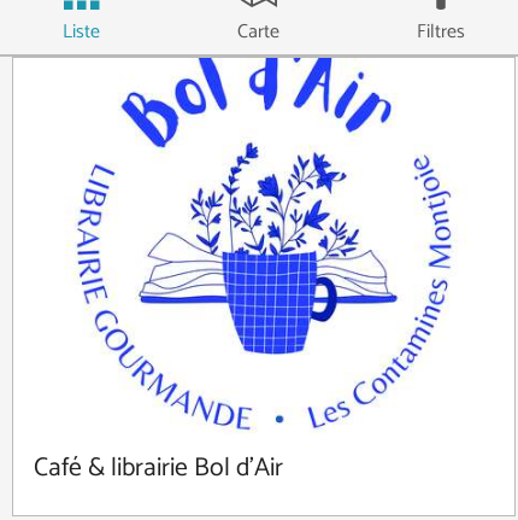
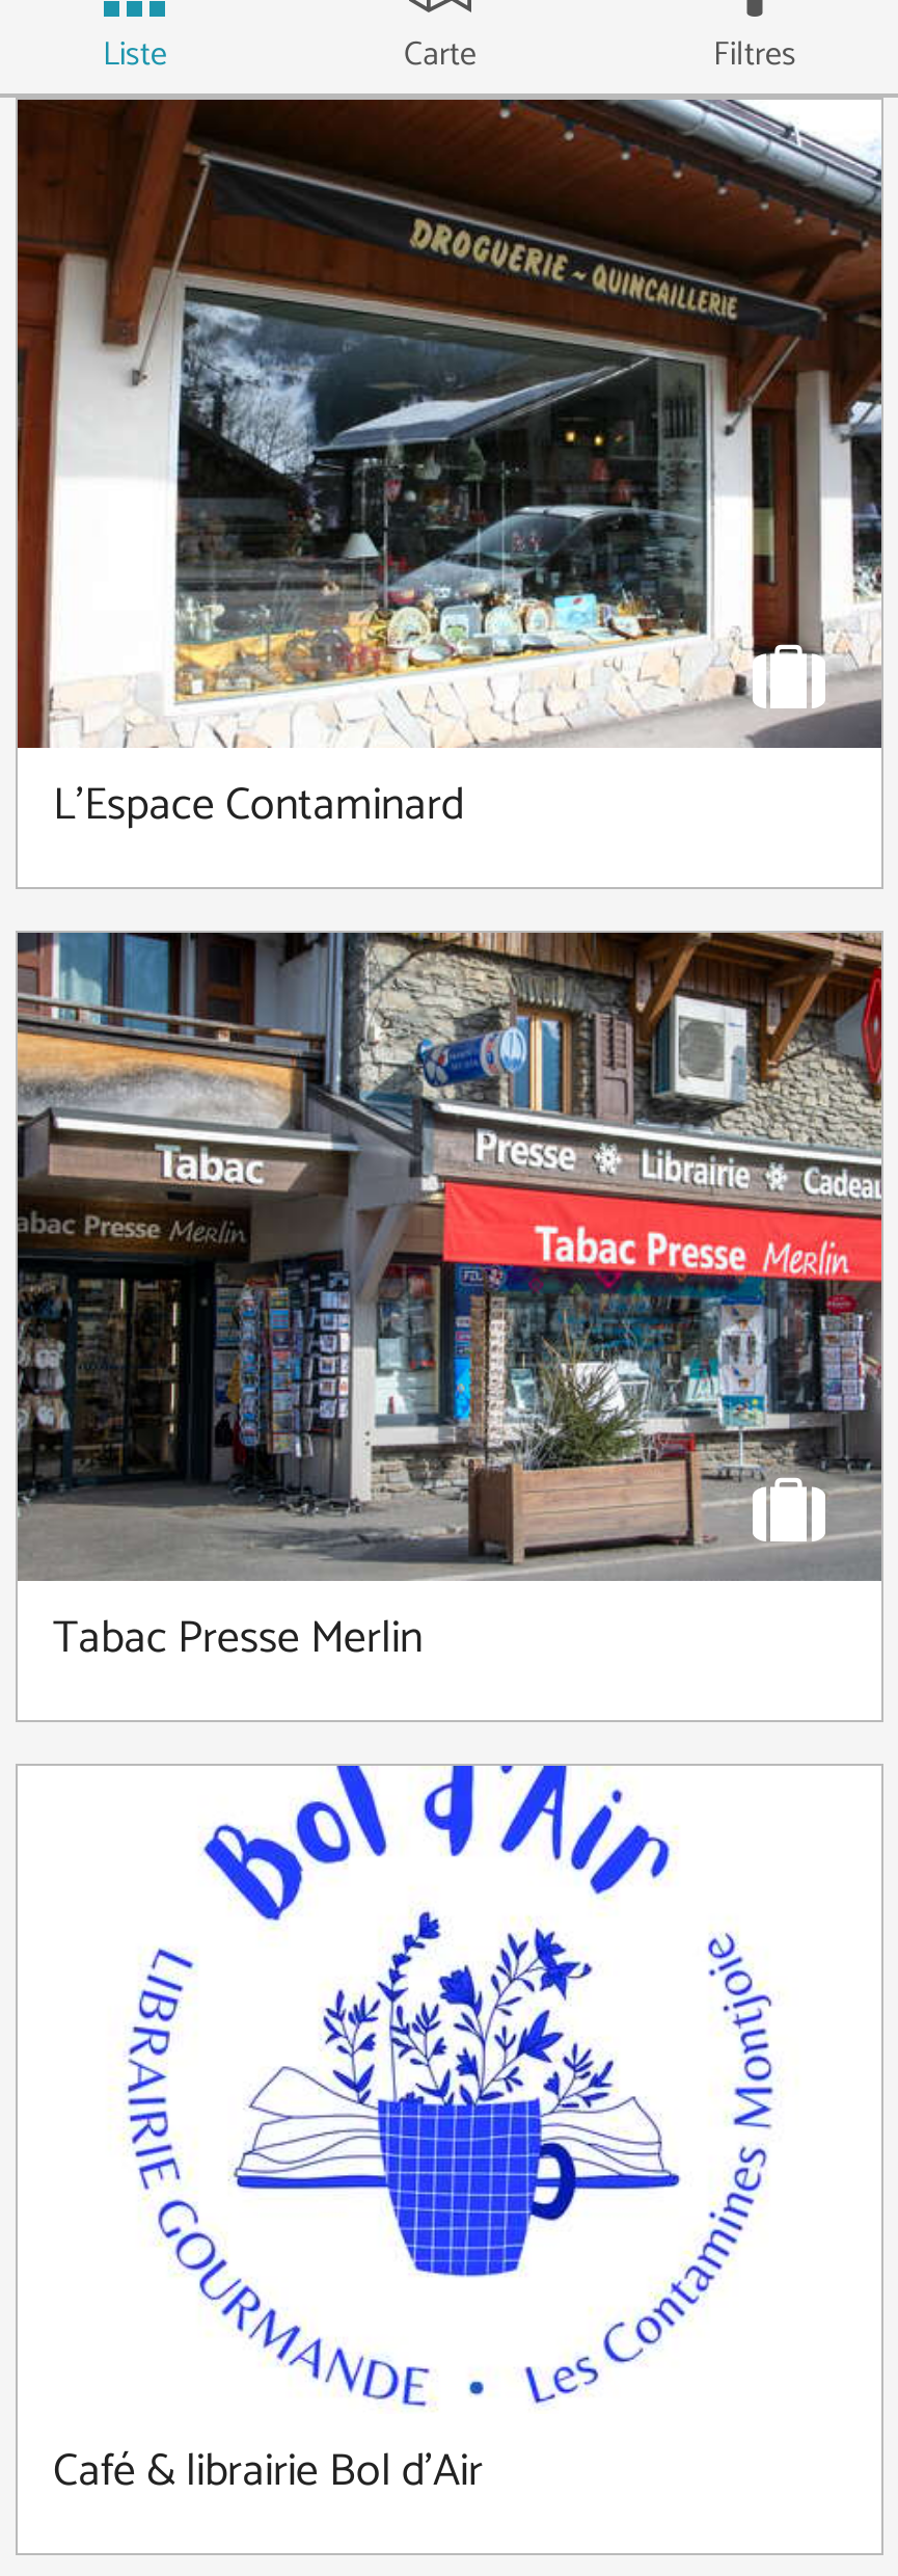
+ [image]
+ L'Espace Contaminard

+ [image]
+ Tabac Presse Merlin
